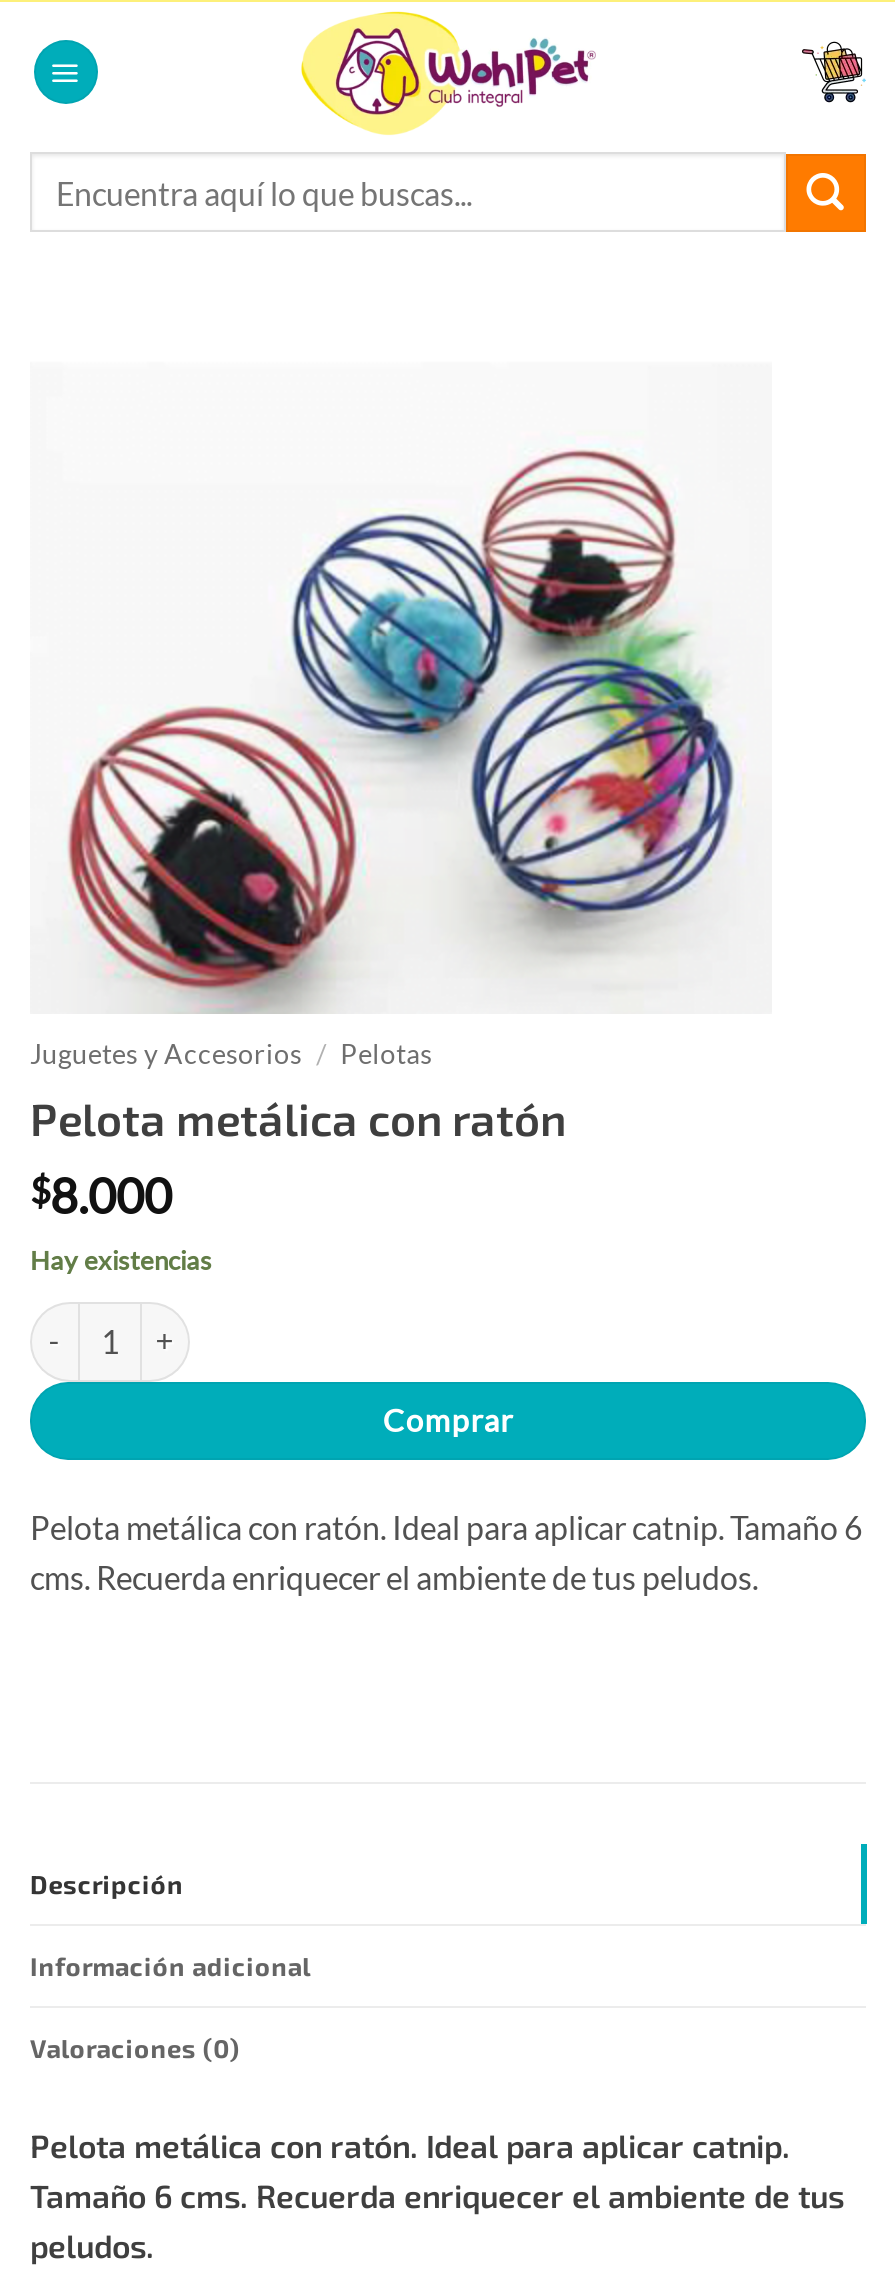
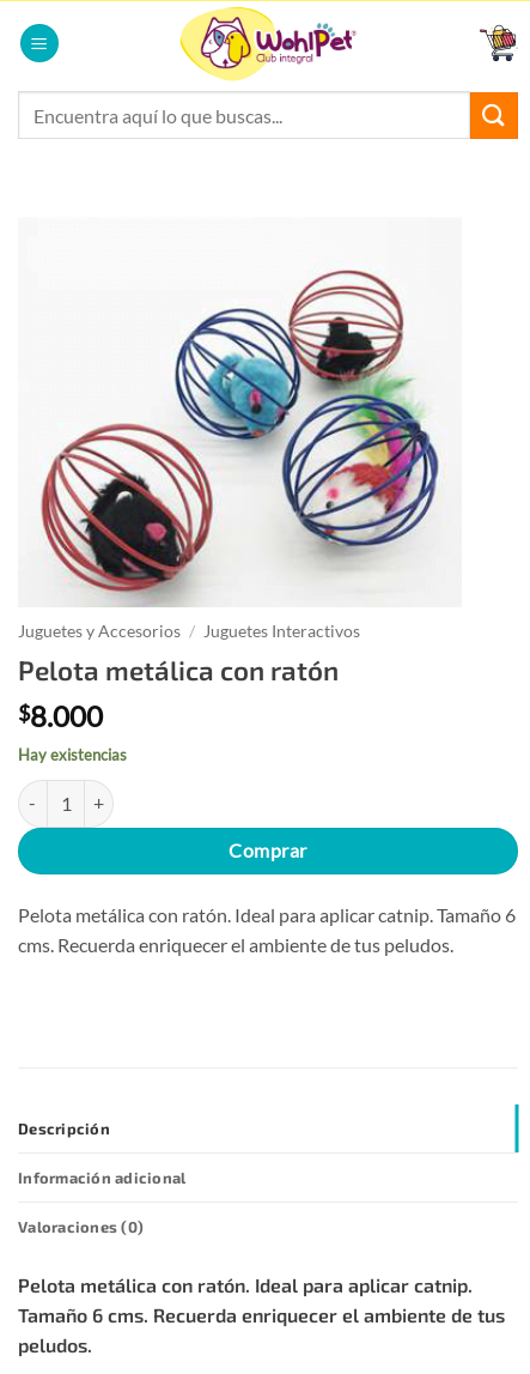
- Juguetes y Accesorios / Pelotas
+ Juguetes y Accesorios / Juguetes Interactivos
